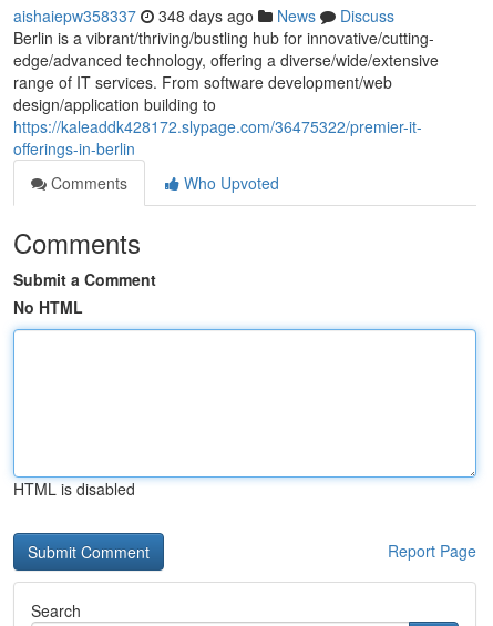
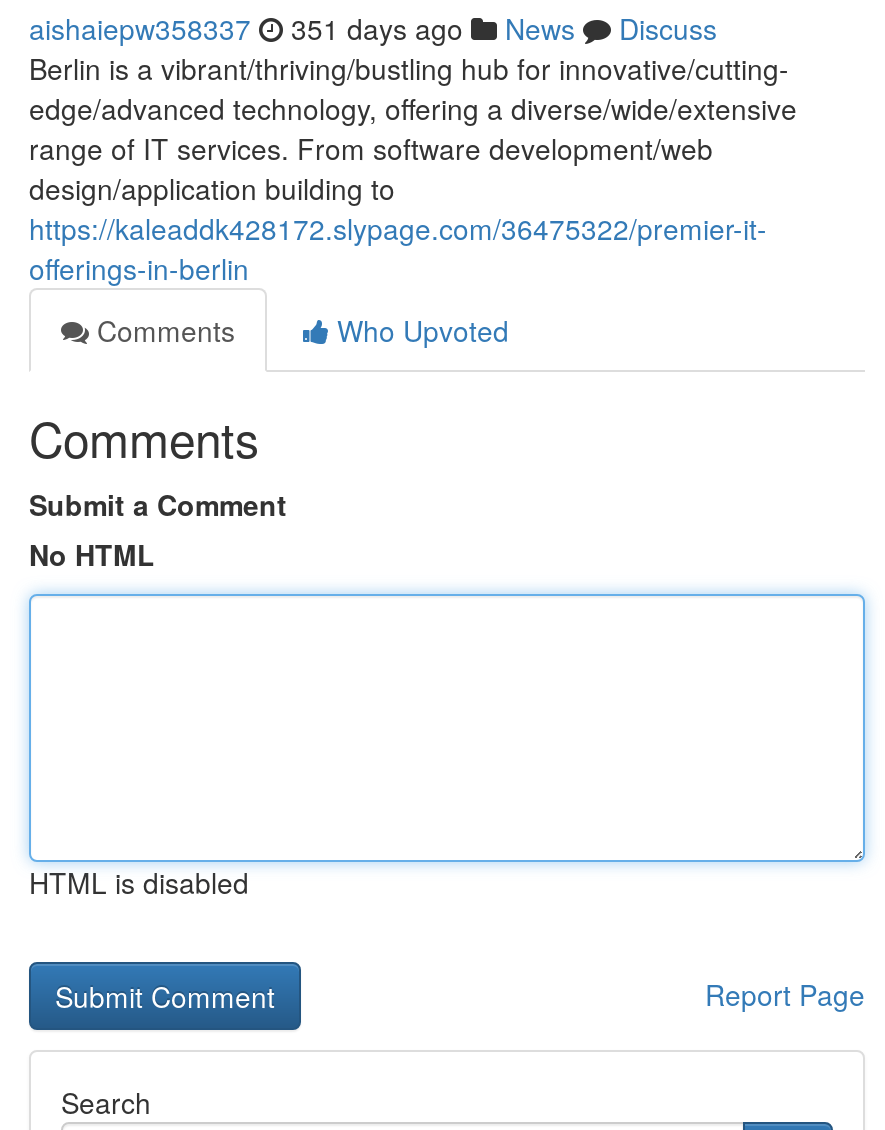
- aishaiepw358337 348 days ago News Discuss
+ aishaiepw358337 351 days ago News Discuss
